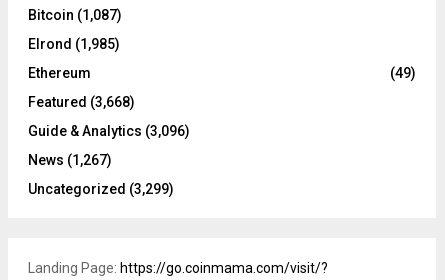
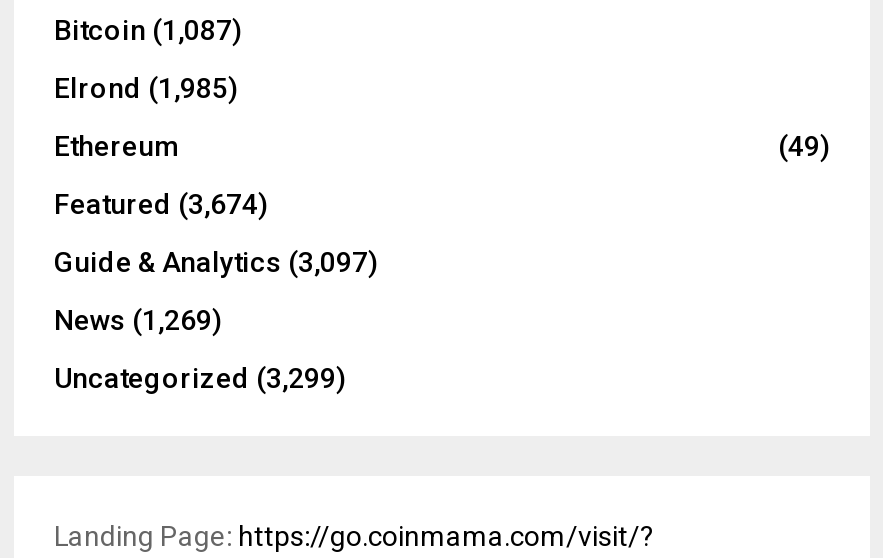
- Featured (3,668)
+ Featured (3,674)

- Guide & Analytics (3,096)
+ Guide & Analytics (3,097)

- News (1,267)
+ News (1,269)
